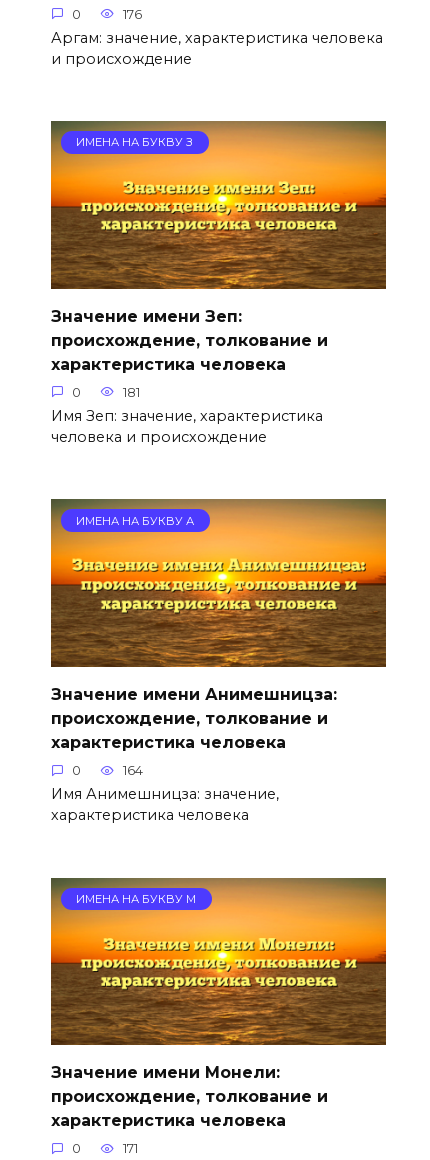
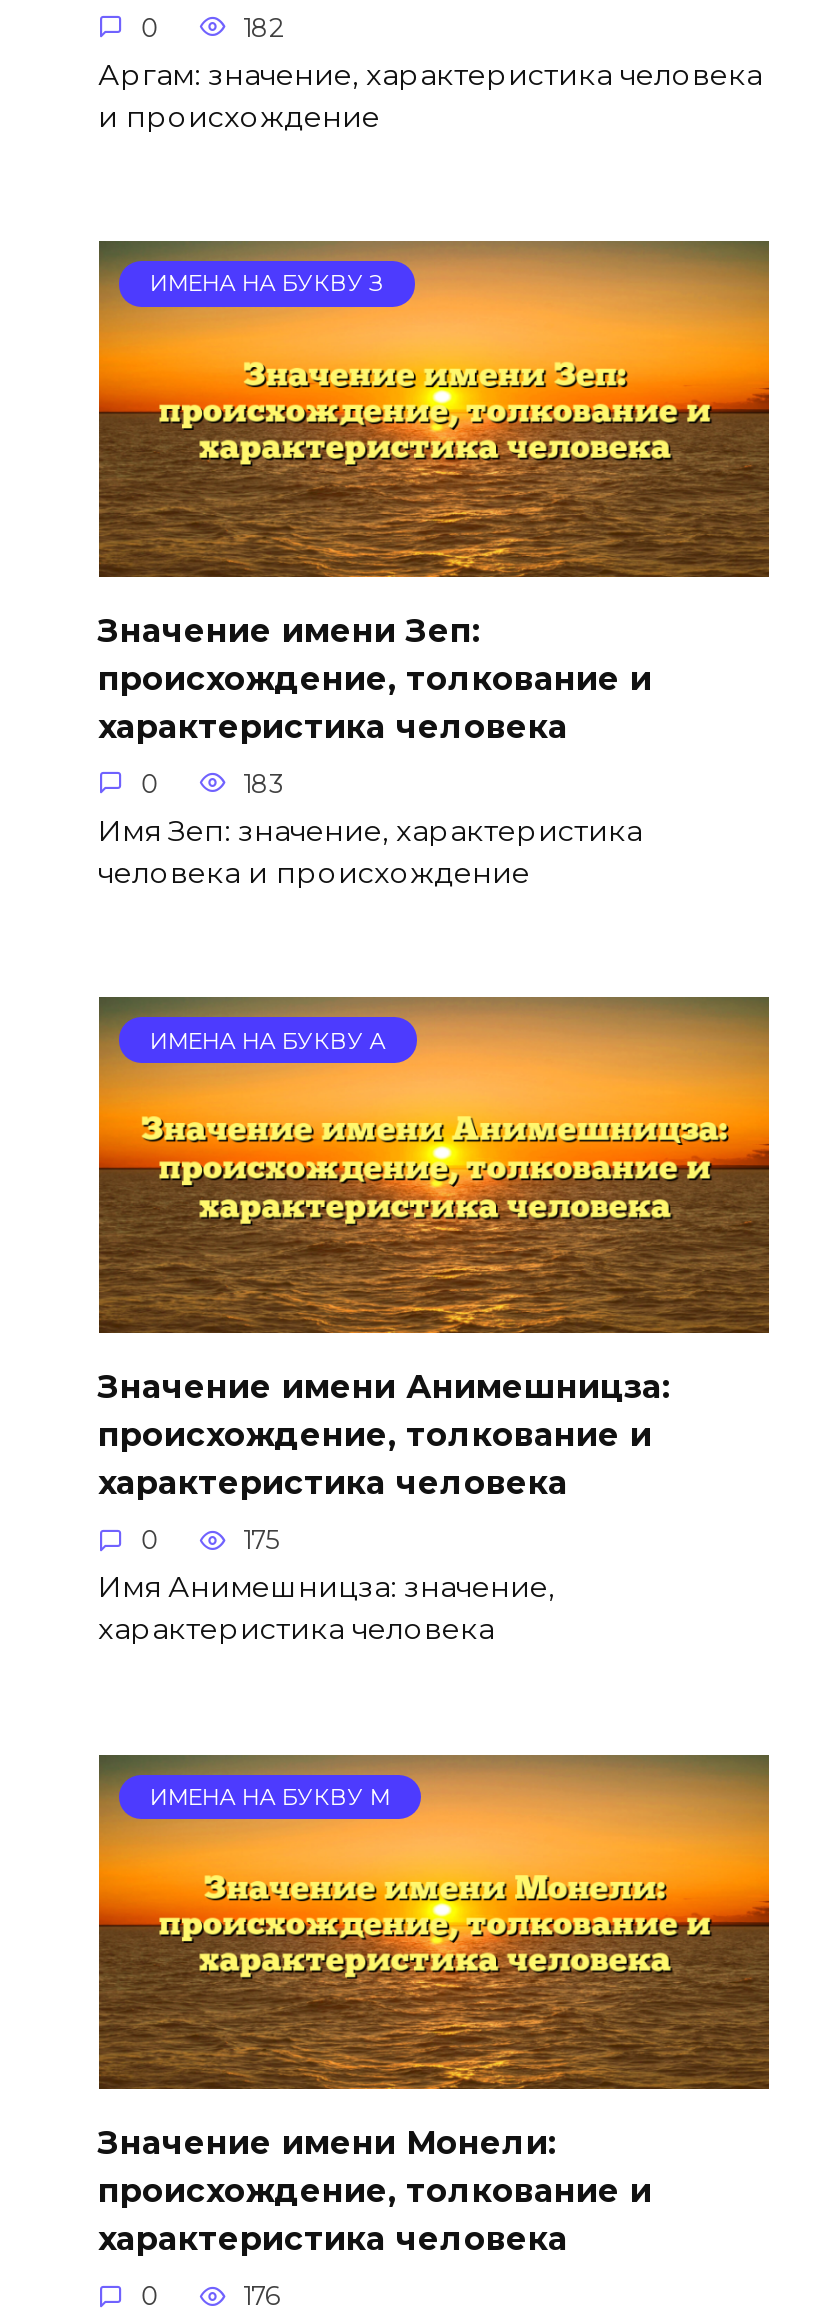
- 176
+ 182

- 181
+ 183

- 164
+ 175

- 171
+ 176
